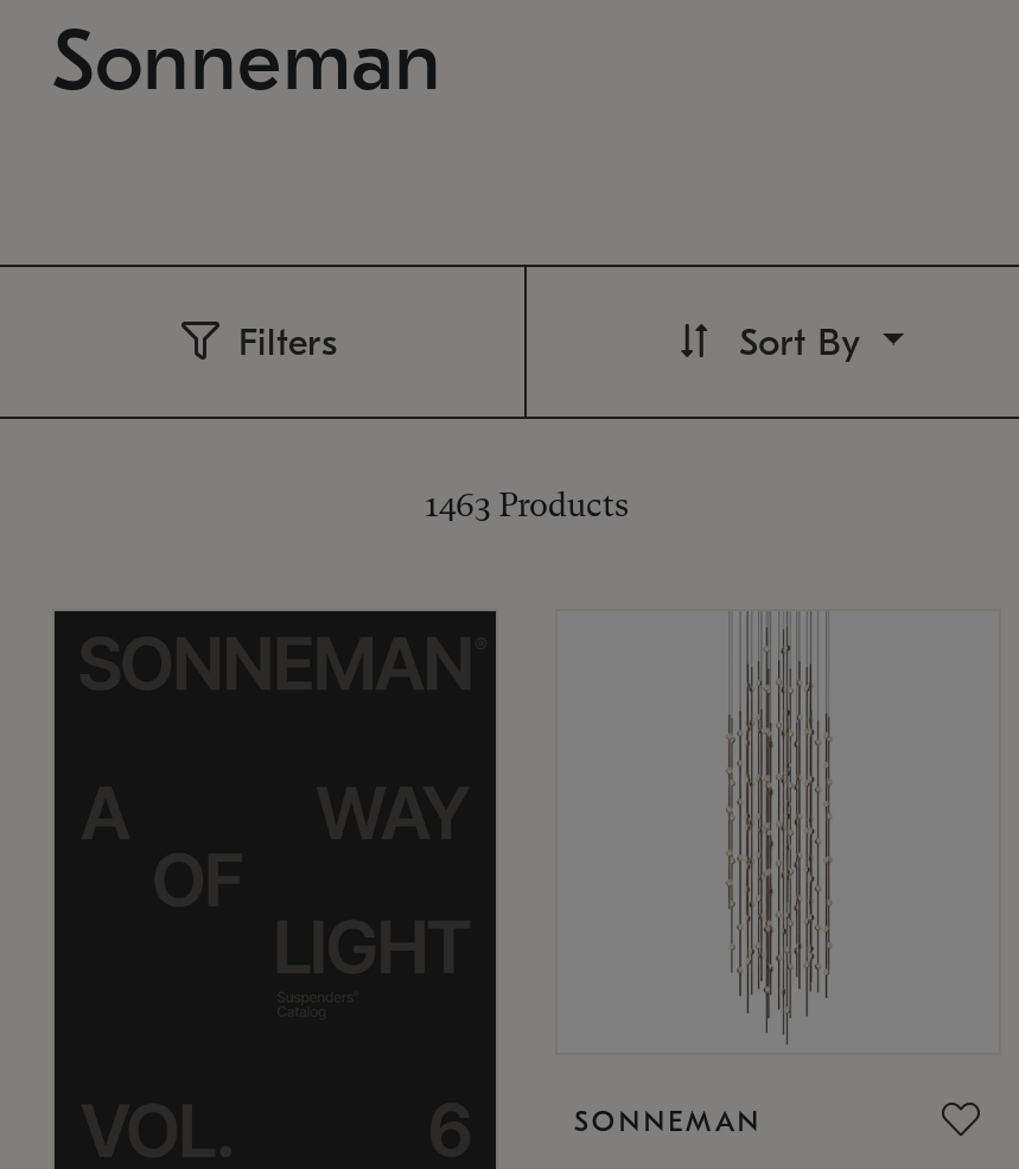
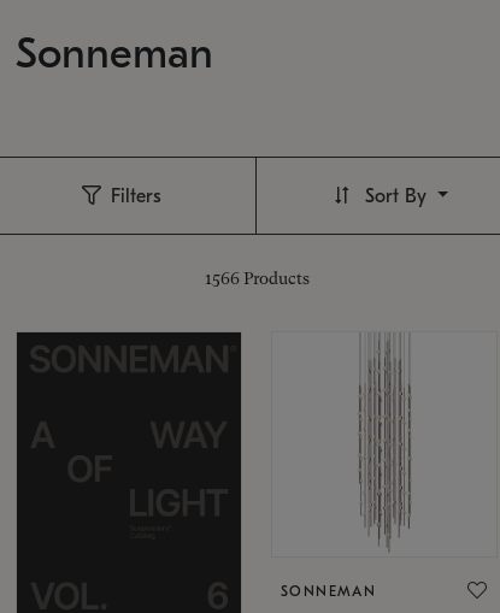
- 1463 Products
+ 1566 Products
